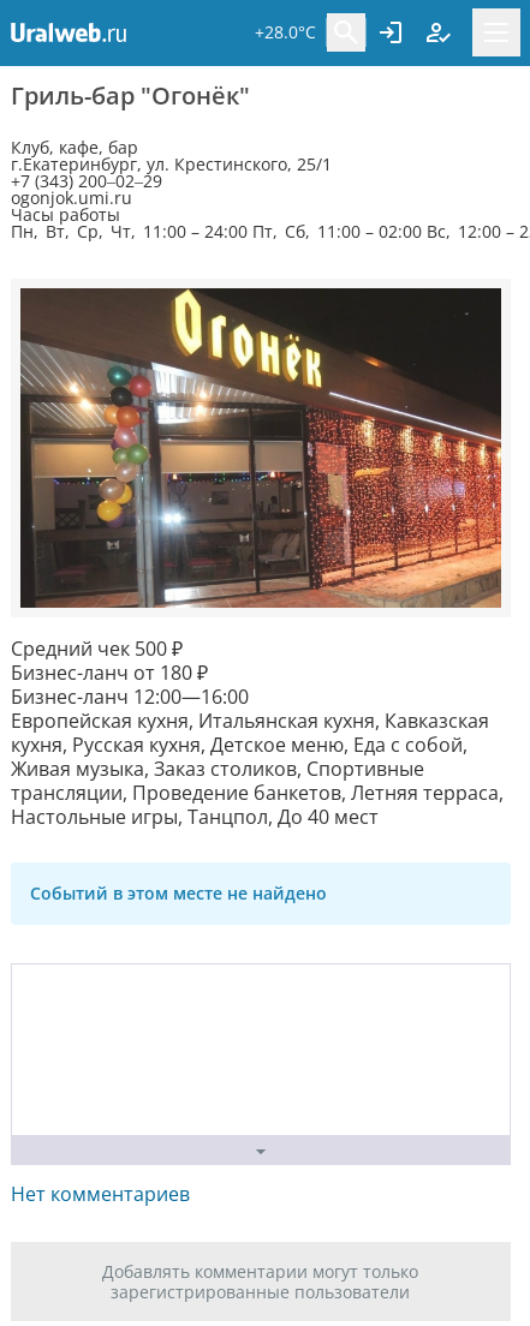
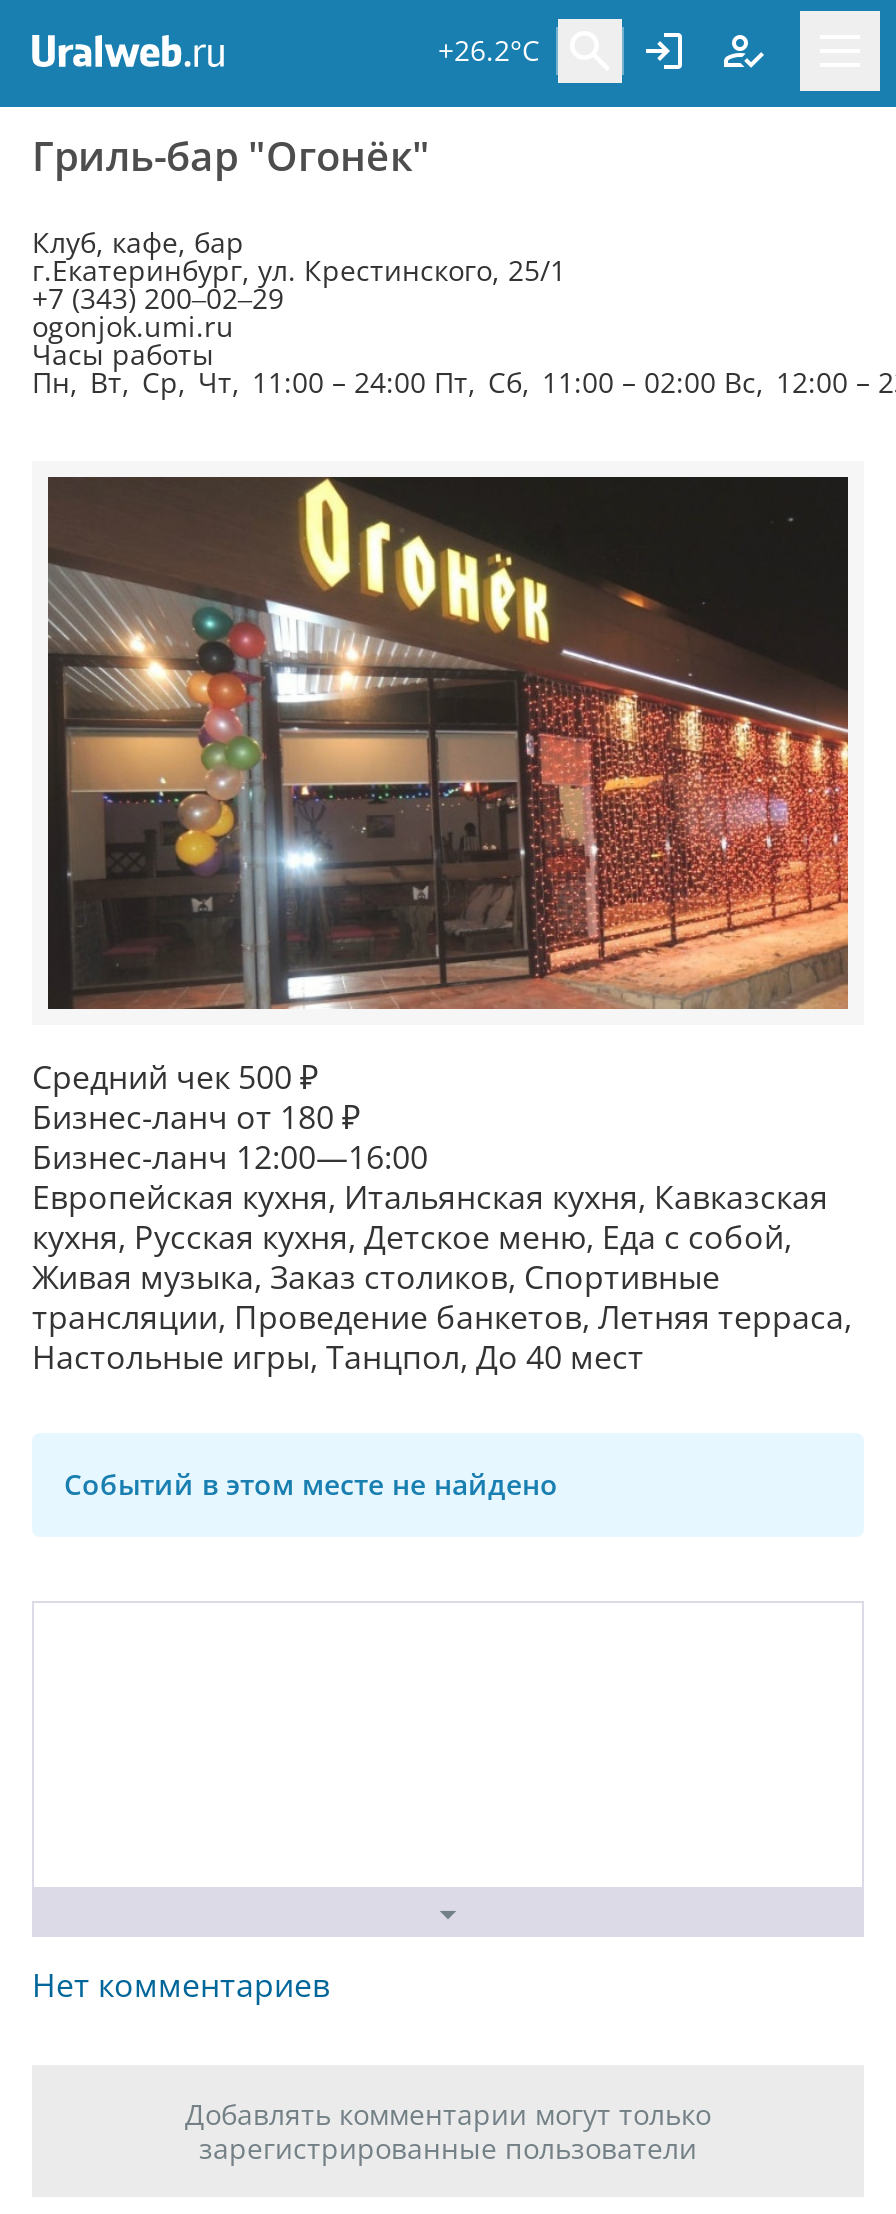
- +28.0°C
+ +26.2°C
